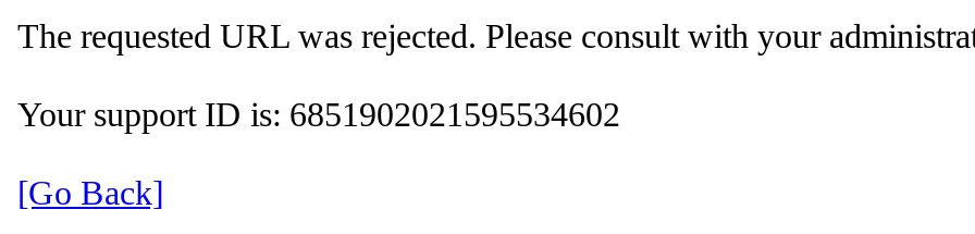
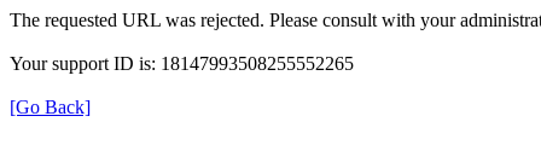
- Your support ID is: 6851902021595534602
+ Your support ID is: 18147993508255552265
